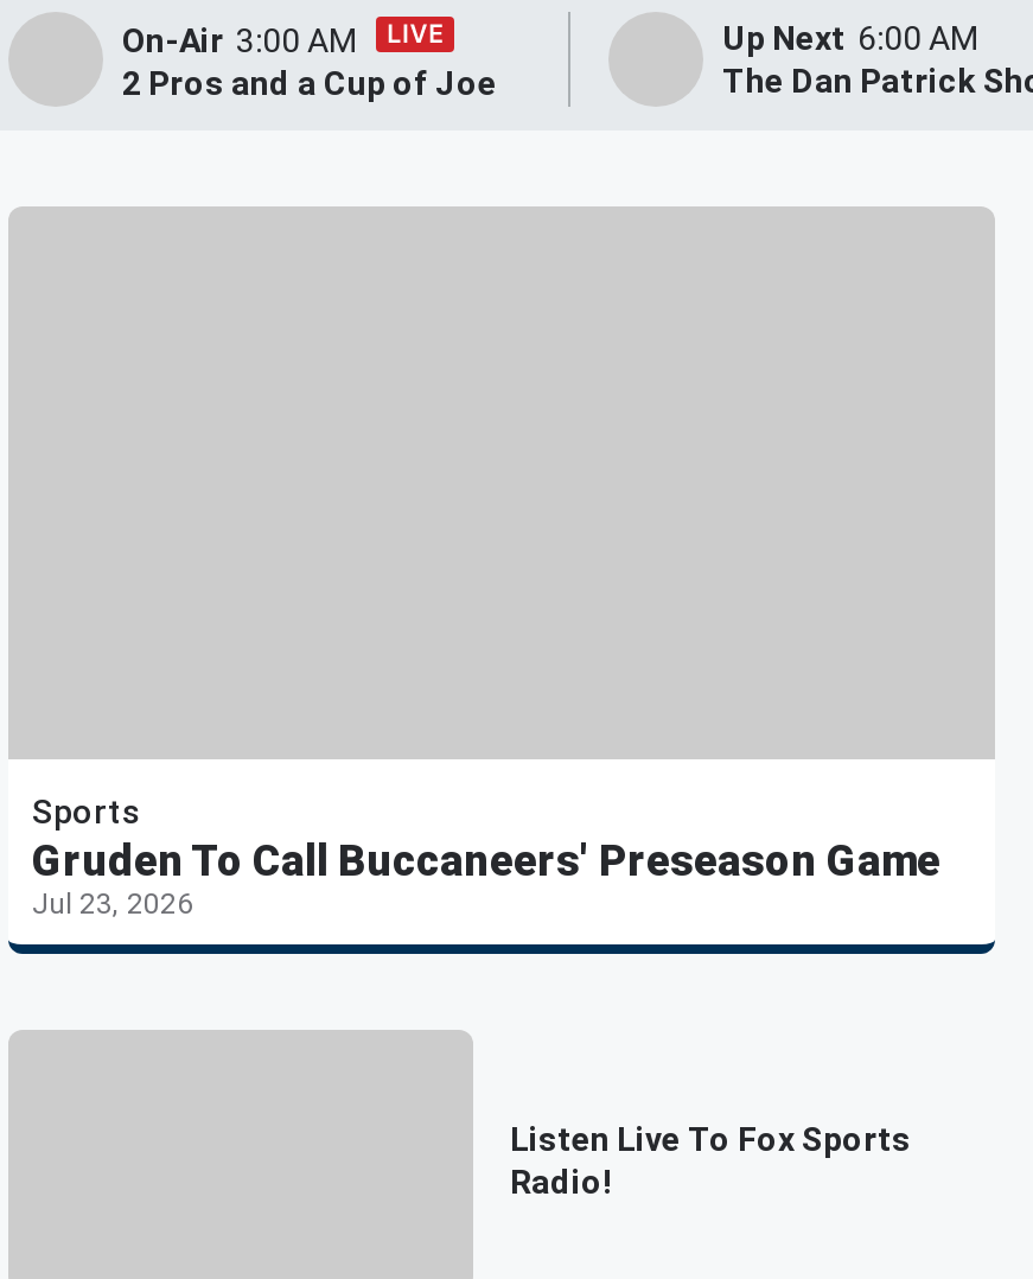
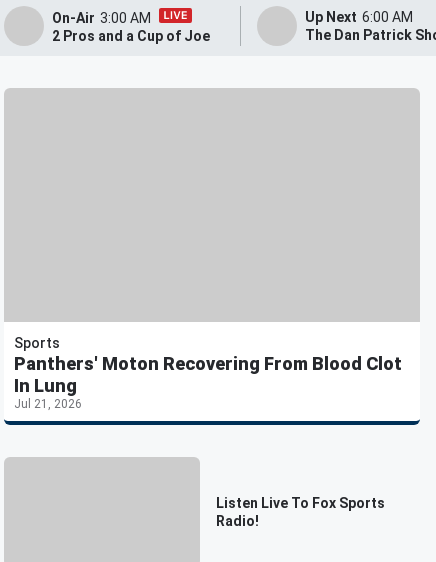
- Gruden To Call Buccaneers' Preseason Game
- Jul 23, 2026
+ Panthers' Moton Recovering From Blood Clot
+ In Lung
+ Jul 21, 2026
